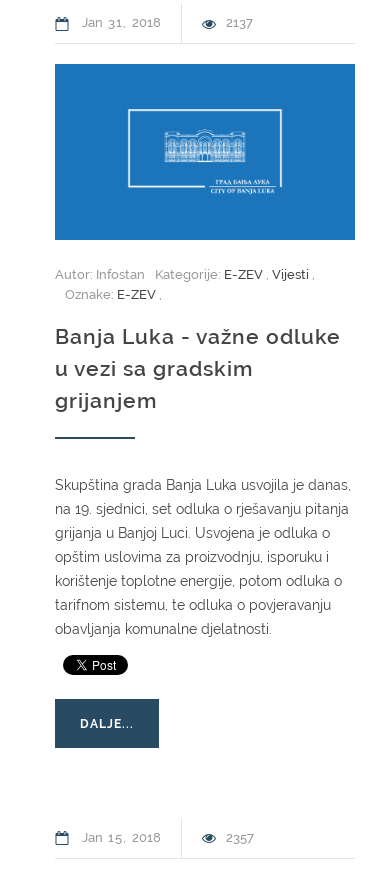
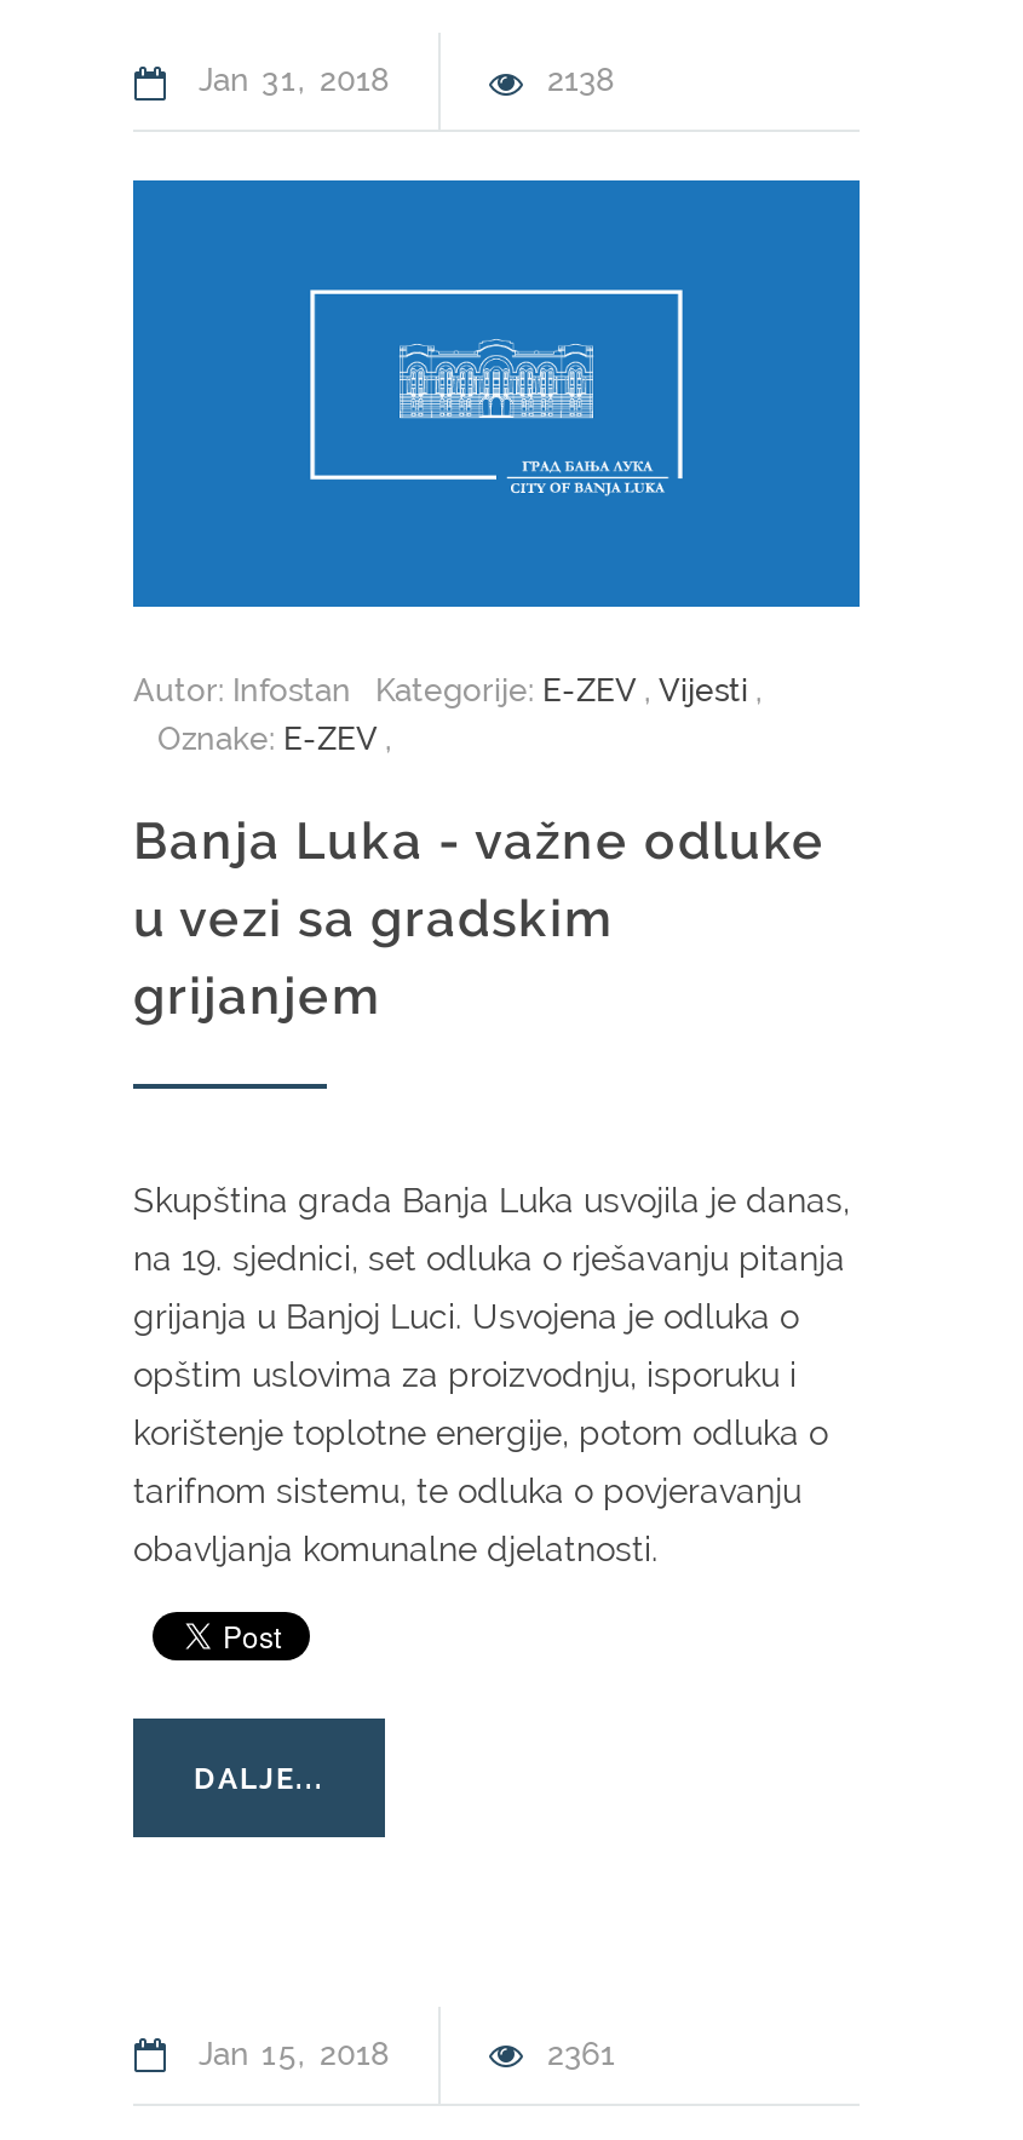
- 2137
+ 2138

- 2357
+ 2361
